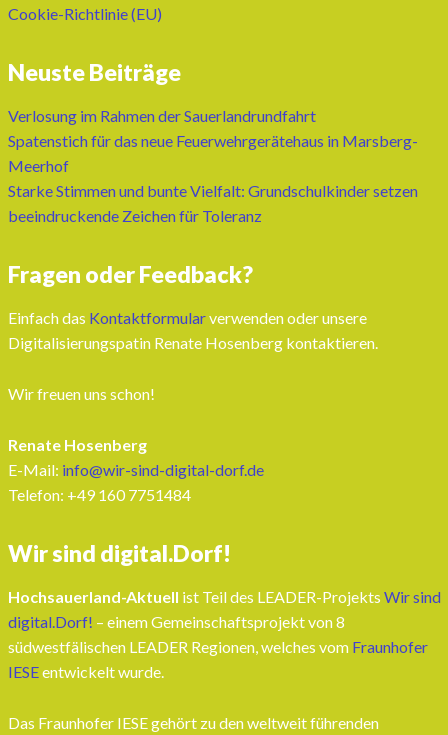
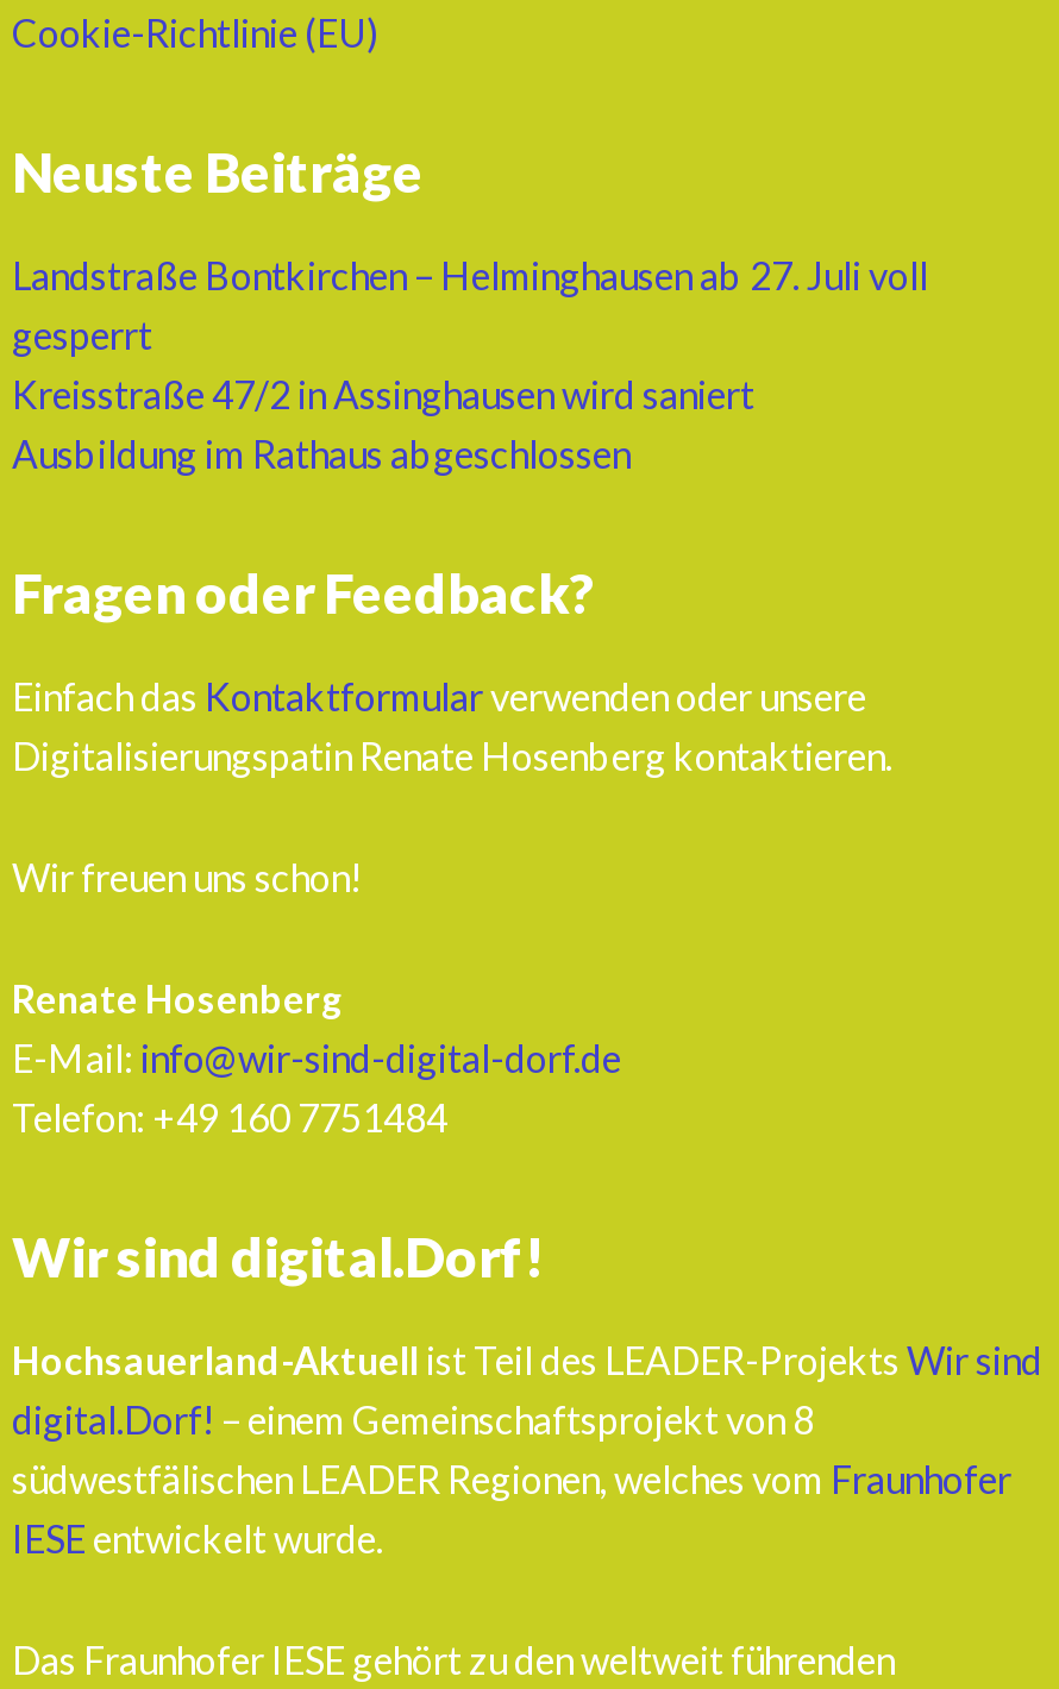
- Verlosung im Rahmen der Sauerlandrundfahrt
- Spatenstich für das neue Feuerwehrgerätehaus in Marsberg-
- Meerhof
- Starke Stimmen und bunte Vielfalt: Grundschulkinder setzen
- beeindruckende Zeichen für Toleranz
+ Landstraße Bontkirchen – Helminghausen ab 27. Juli voll
+ gesperrt
+ Kreisstraße 47/2 in Assinghausen wird saniert
+ Ausbildung im Rathaus abgeschlossen
